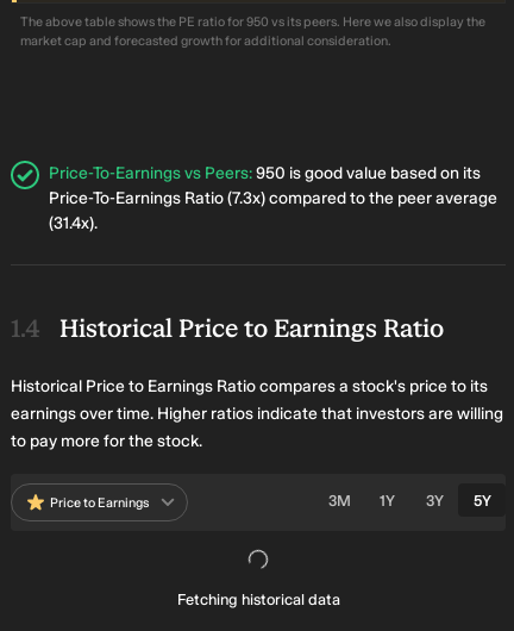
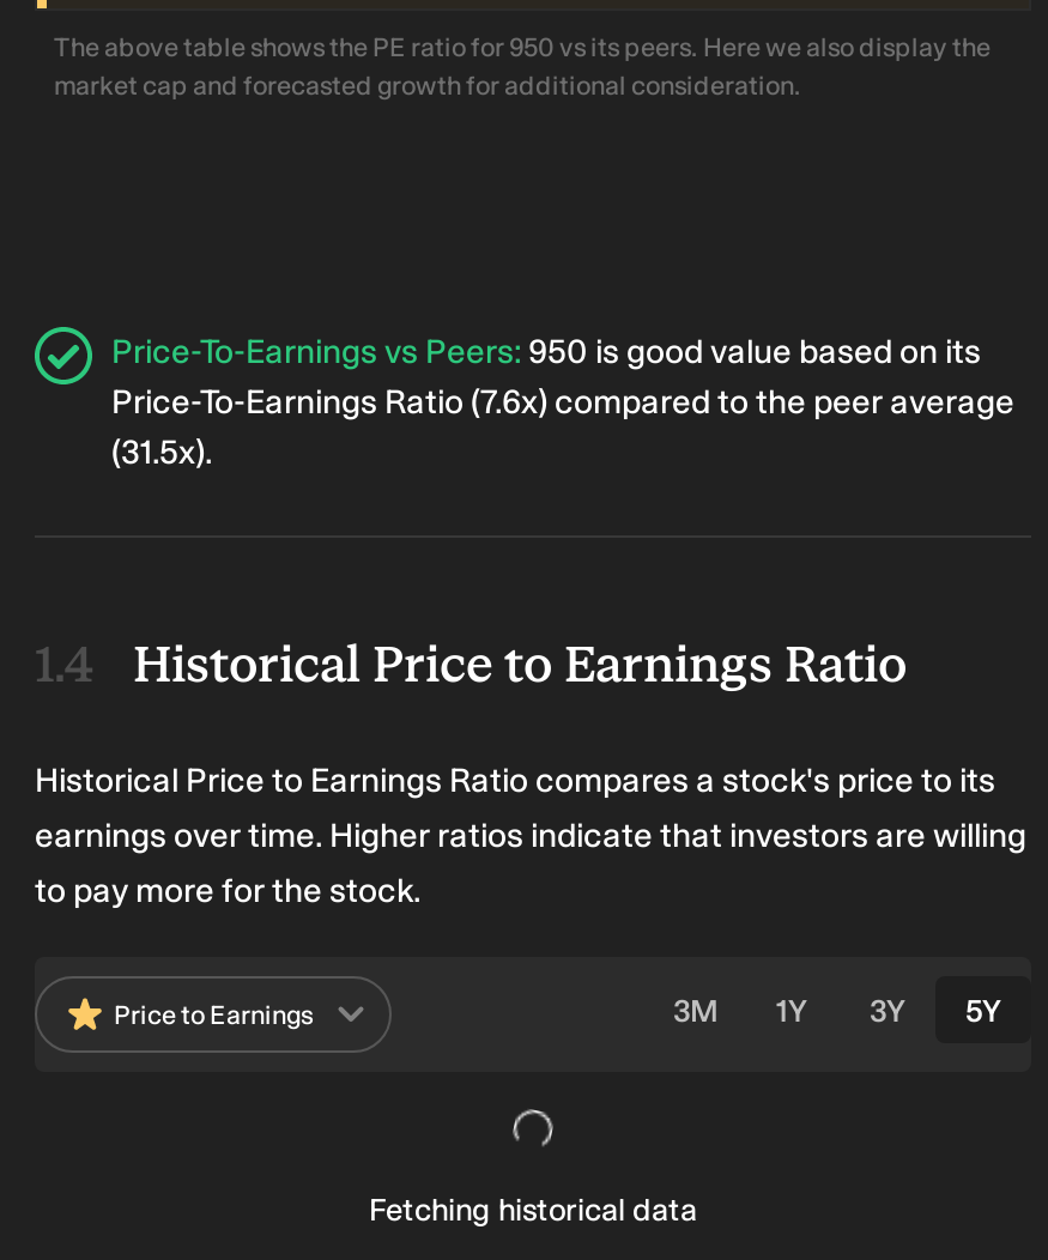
- Price-To-Earnings Ratio (7.3x) compared to the peer average
- (31.4x).
+ Price-To-Earnings Ratio (7.6x) compared to the peer average
+ (31.5x).
